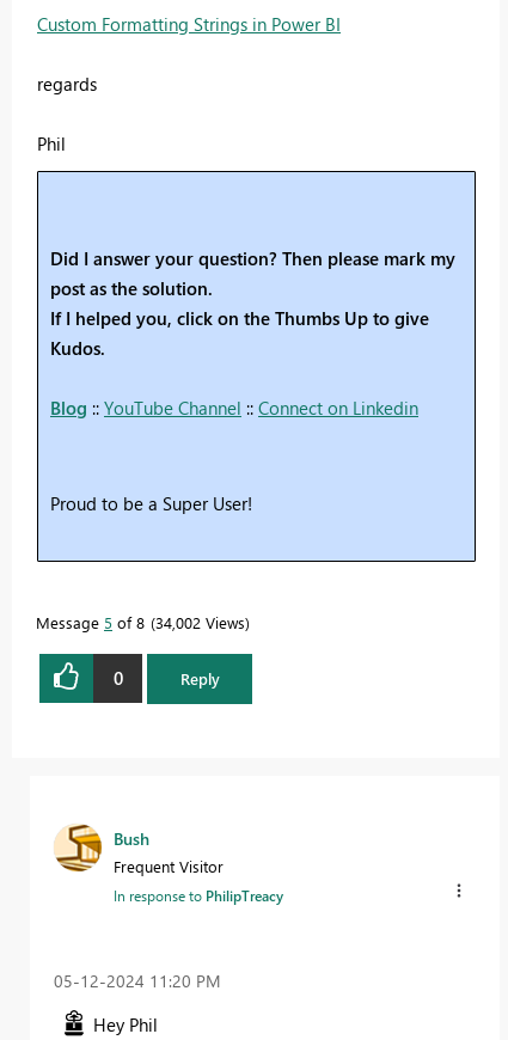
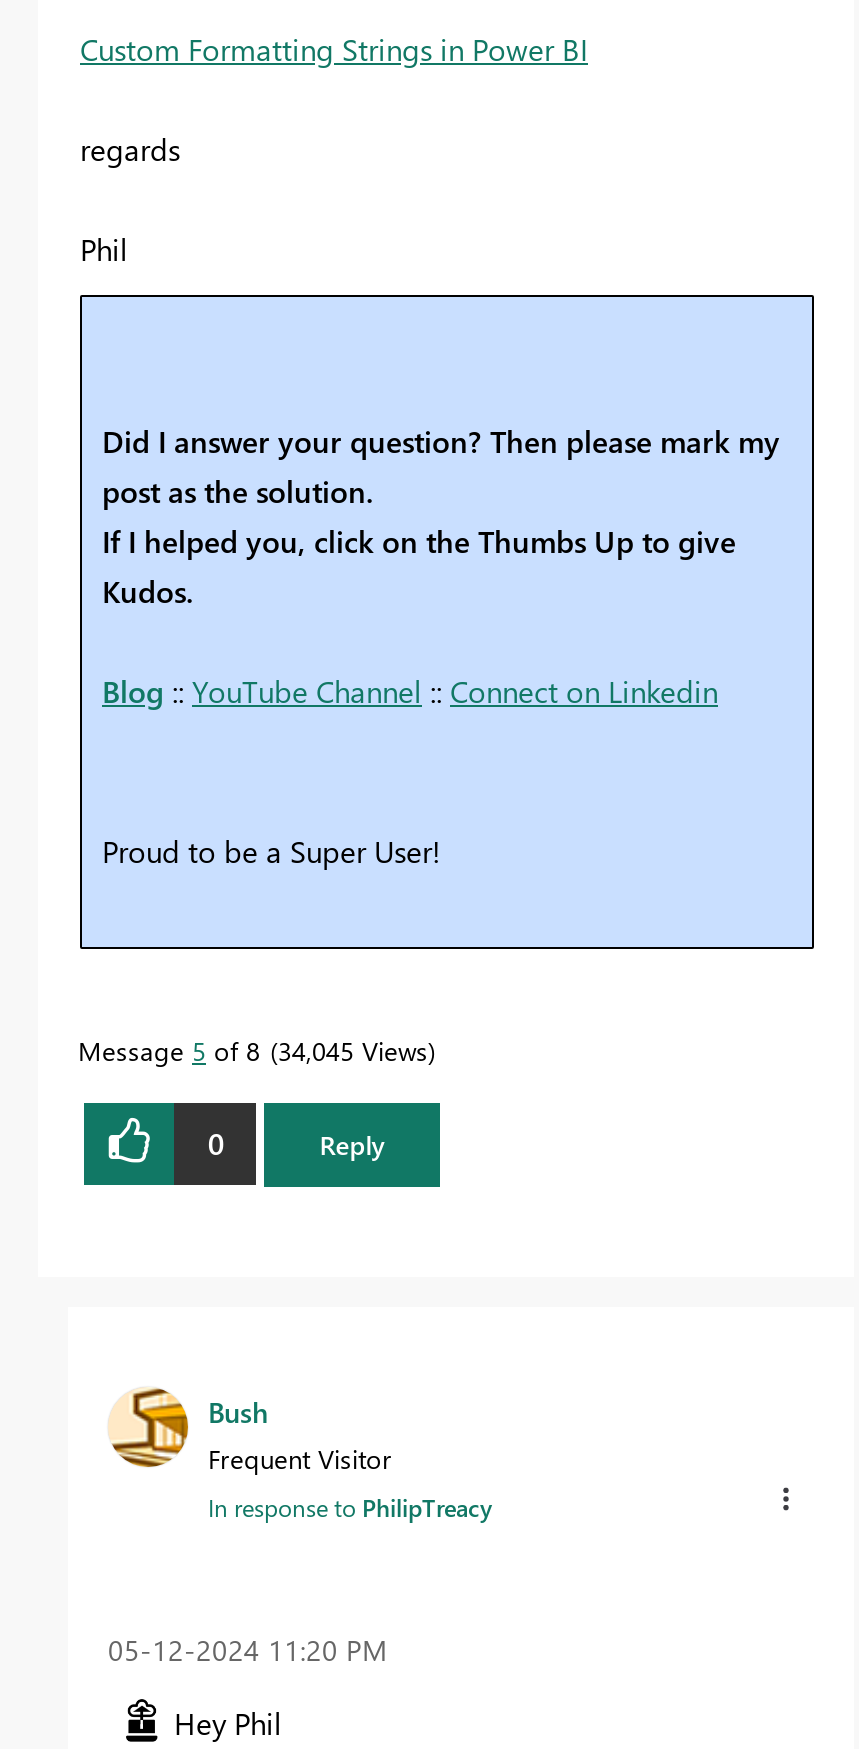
- Message 5 of 8 34,002 Views
+ Message 5 of 8 34,045 Views
